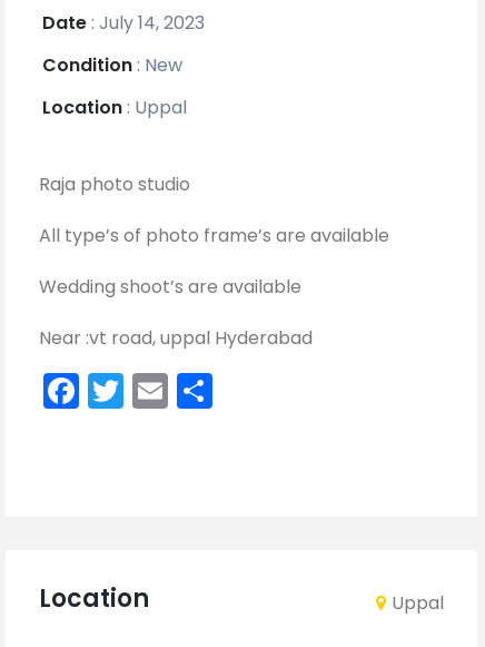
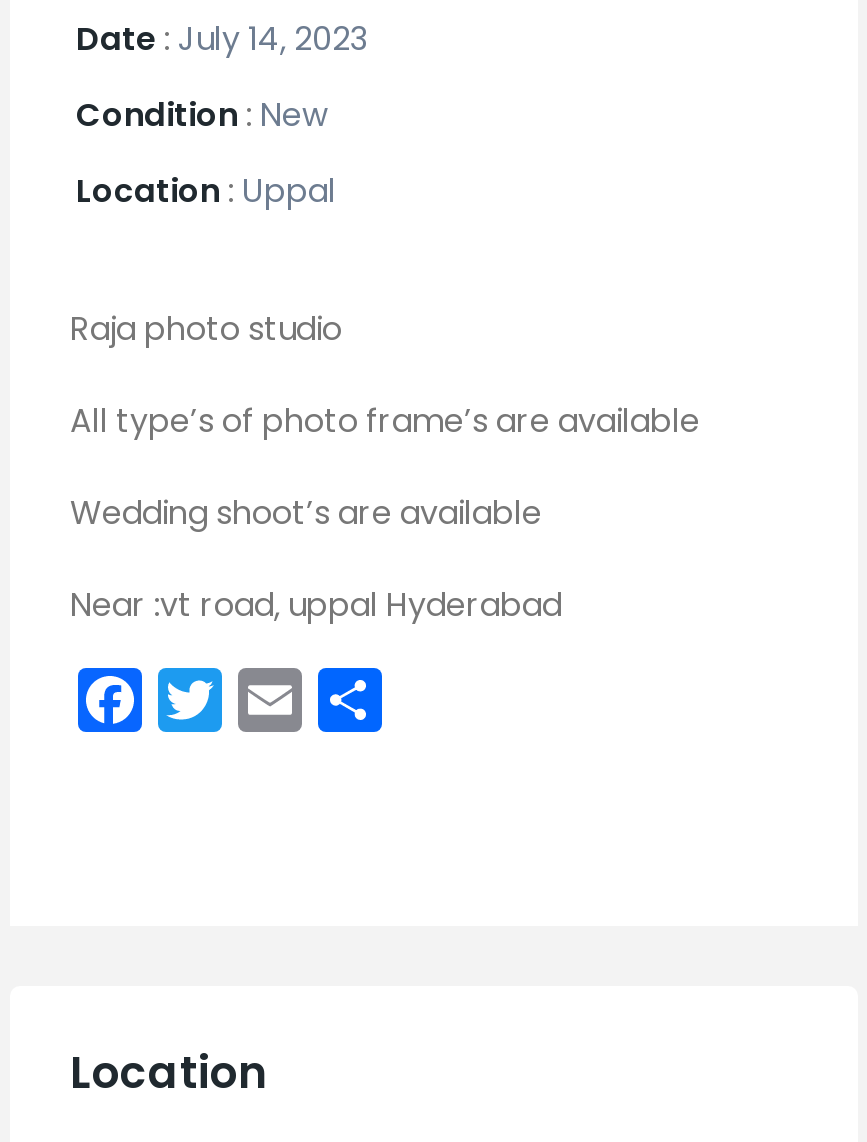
- Uppal
